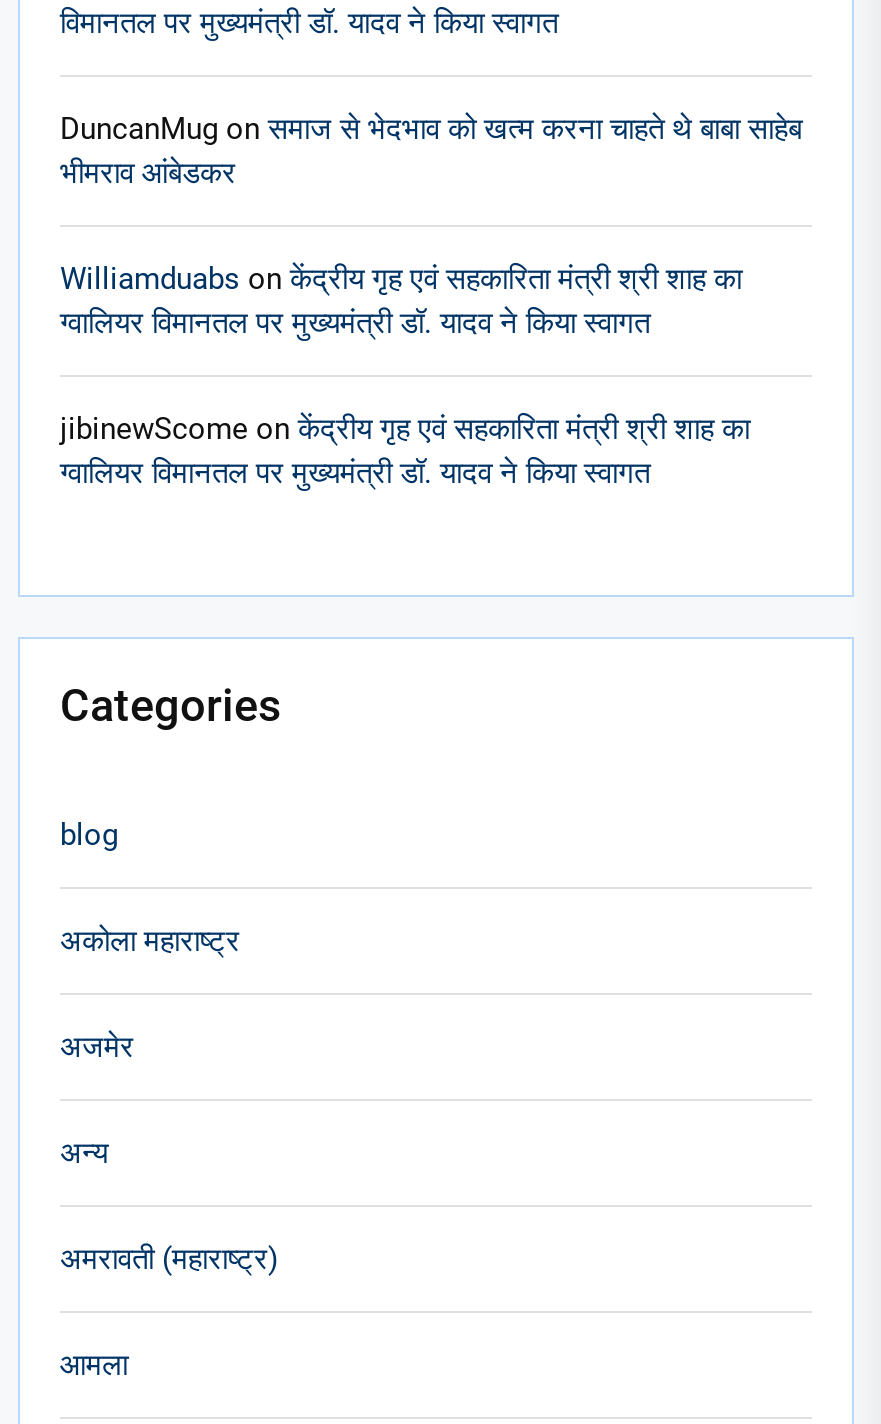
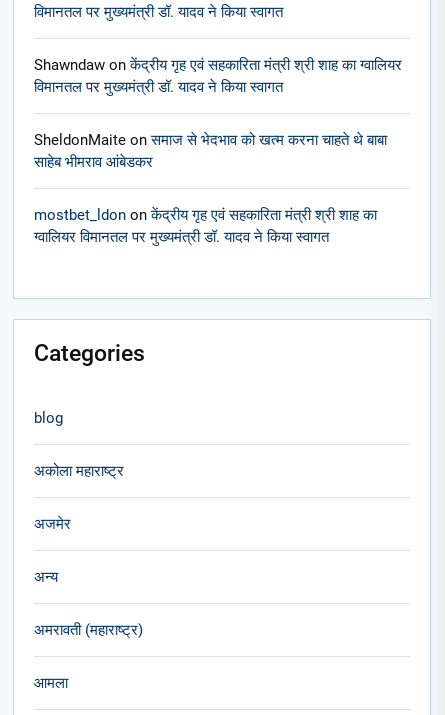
- DuncanMug on समाज से भेदभाव को खत्म करना चाहते थे बाबा साहेब
- भीमराव आंबेडकर
+ Shawndaw on केंद्रीय गृह एवं सहकारिता मंत्री श्री शाह का ग्वालियर
+ विमानतल पर मुख्यमंत्री डॉ. यादव ने किया स्वागत

- Williamduabs on केंद्रीय गृह एवं सहकारिता मंत्री श्री शाह का
- ग्वालियर विमानतल पर मुख्यमंत्री डॉ. यादव ने किया स्वागत
+ SheldonMaite on समाज से भेदभाव को खत्म करना चाहते थे बाबा
+ साहेब भीमराव आंबेडकर

- jibinewScome on केंद्रीय गृह एवं सहकारिता मंत्री श्री शाह का
+ mostbet_ldon on केंद्रीय गृह एवं सहकारिता मंत्री श्री शाह का
